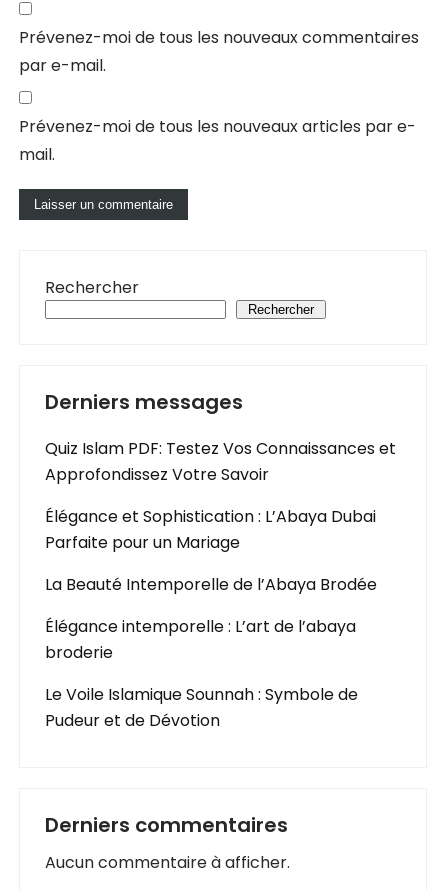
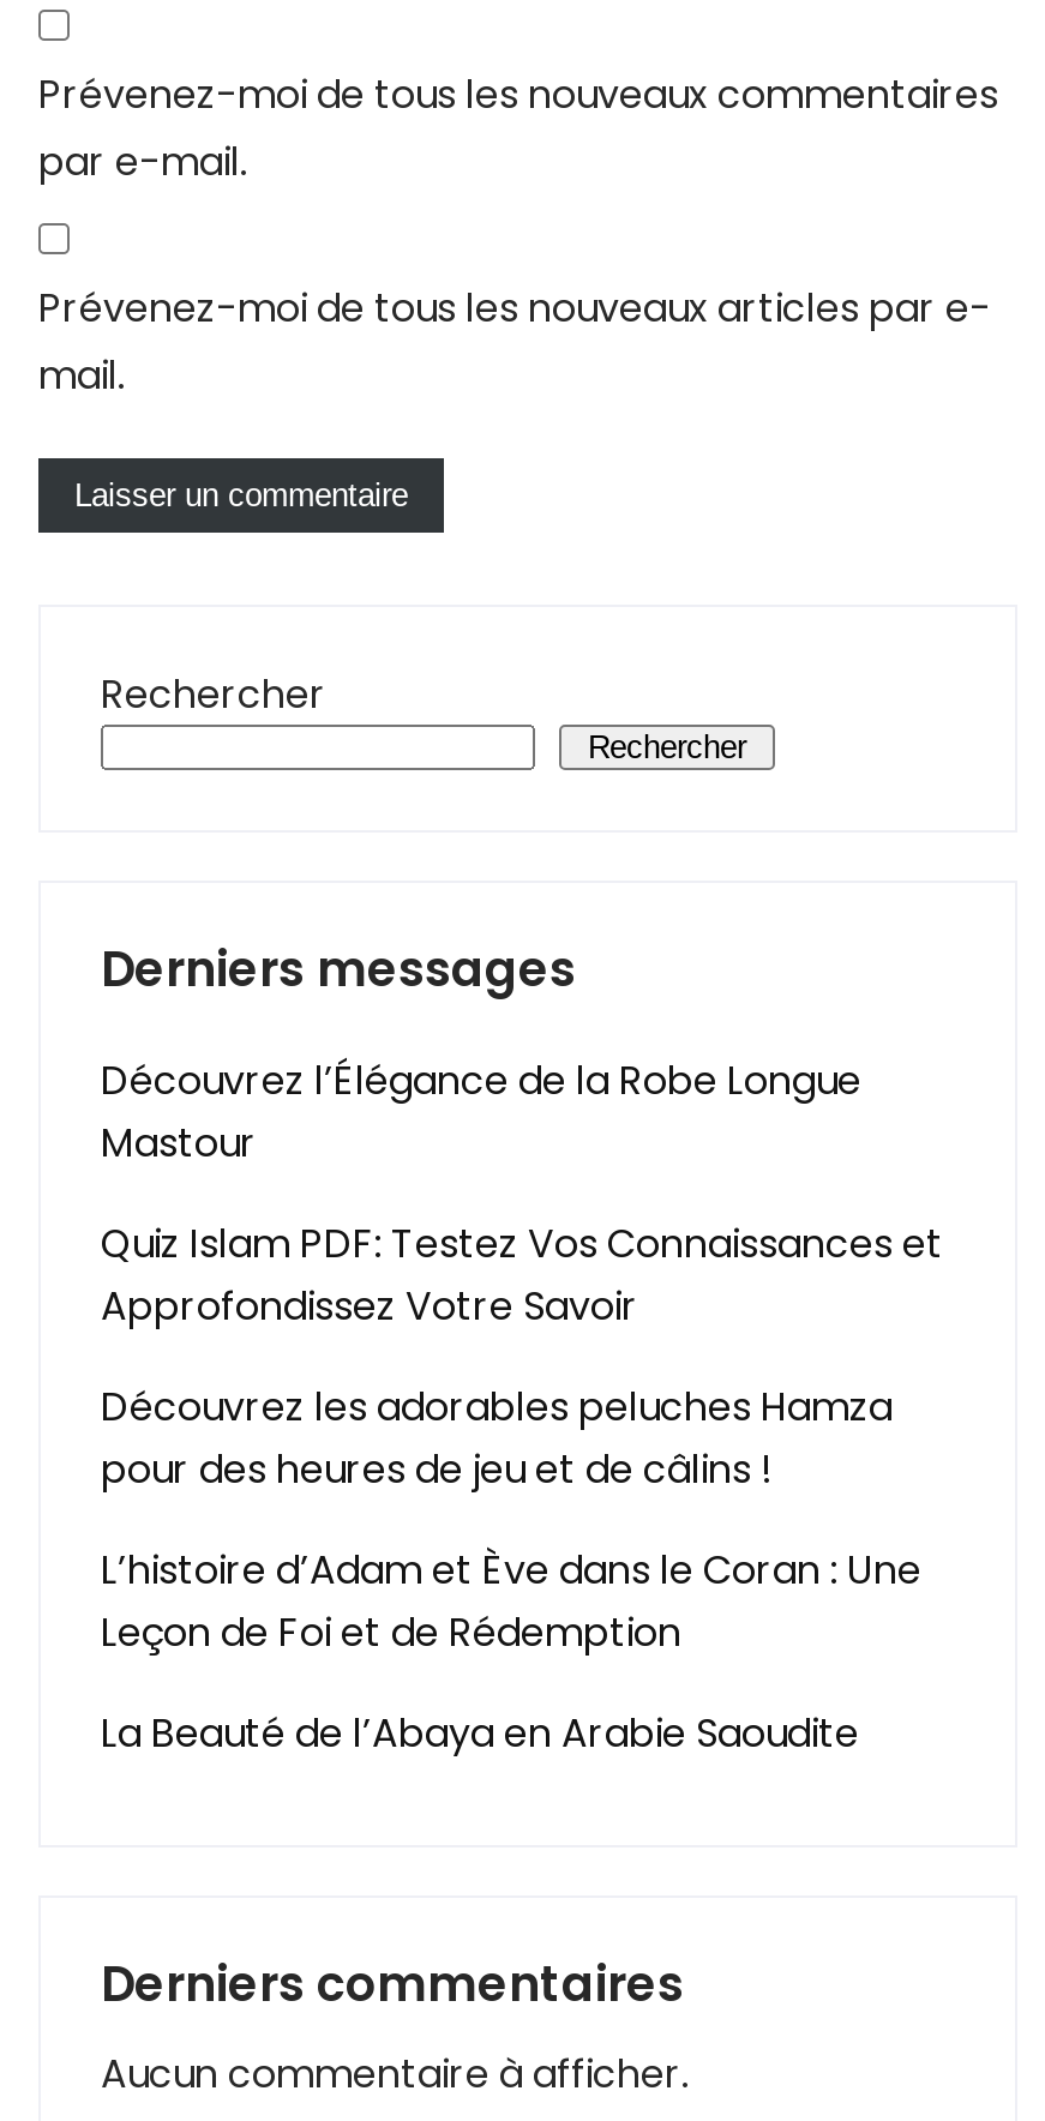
+ Découvrez l’Élégance de la Robe Longue
+ Mastour

moved down: Quiz Islam PDF: Testez Vos Connaissances et | Approfondissez Votre Savoir

- Élégance et Sophistication : L’Abaya Dubai
- Parfaite pour un Mariage
- La Beauté Intemporelle de l’Abaya Brodée
- Élégance intemporelle : L’art de l’abaya
- broderie
- Le Voile Islamique Sounnah : Symbole de
- Pudeur et de Dévotion
+ Découvrez les adorables peluches Hamza
+ pour des heures de jeu et de câlins !
+ L’histoire d’Adam et Ève dans le Coran : Une
+ Leçon de Foi et de Rédemption
+ La Beauté de l’Abaya en Arabie Saoudite
